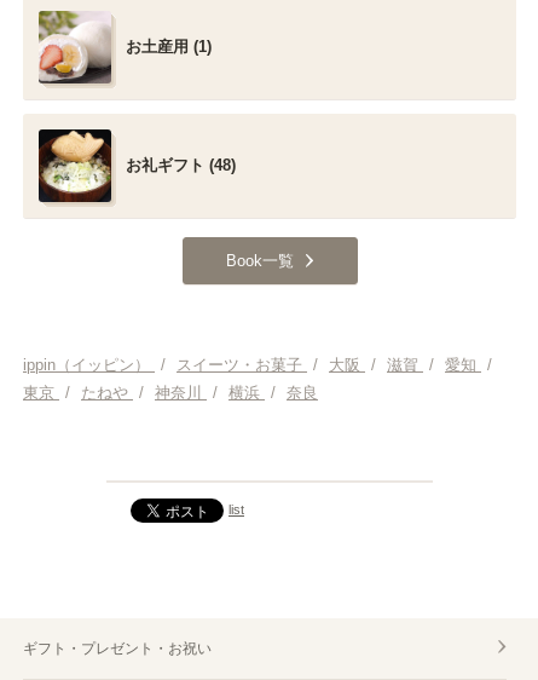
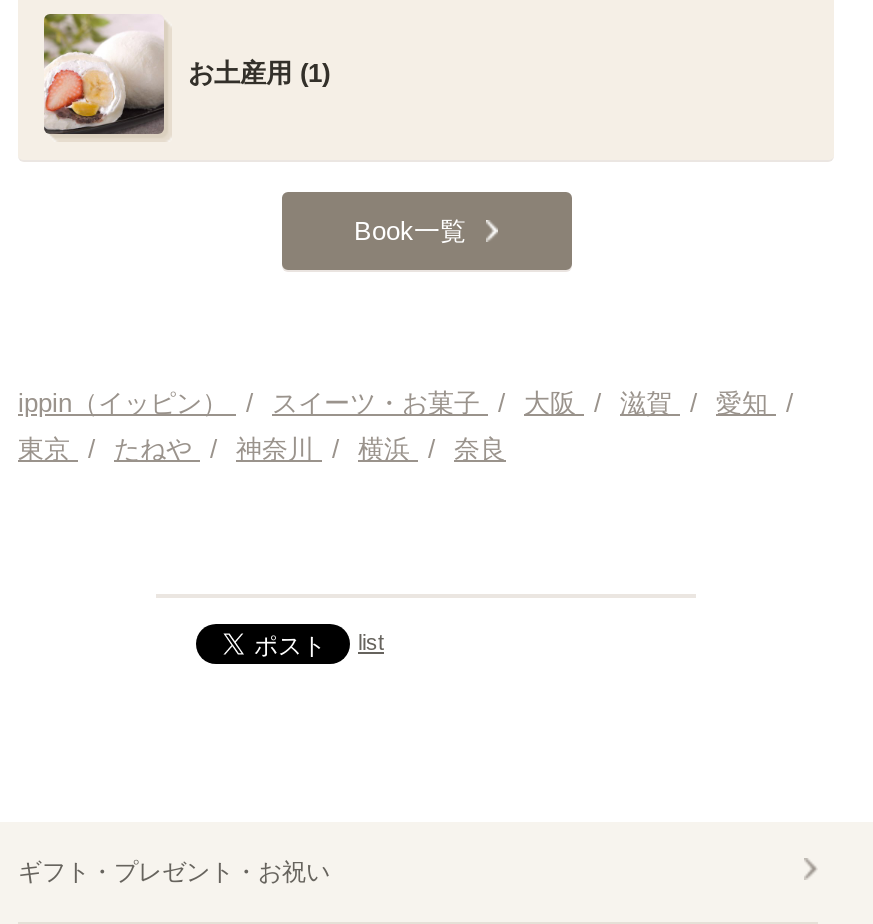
- [image]
- お礼ギフト (48)
